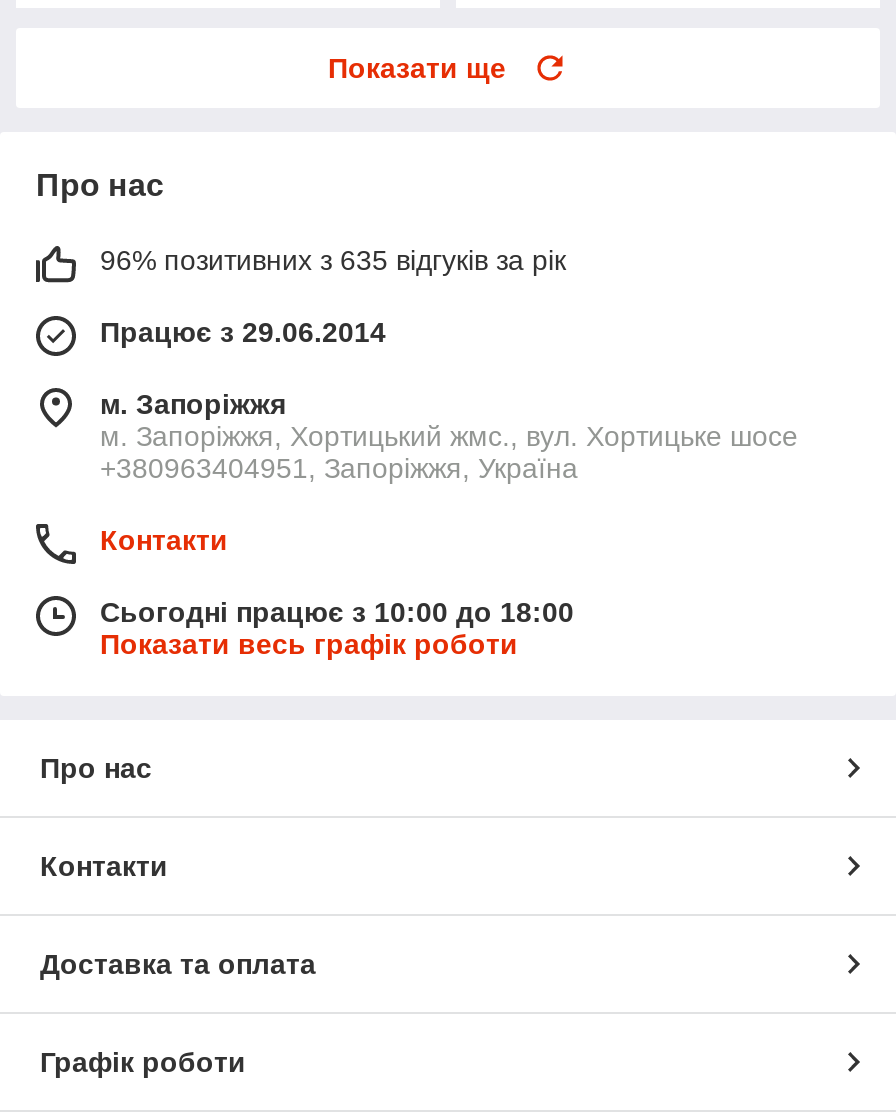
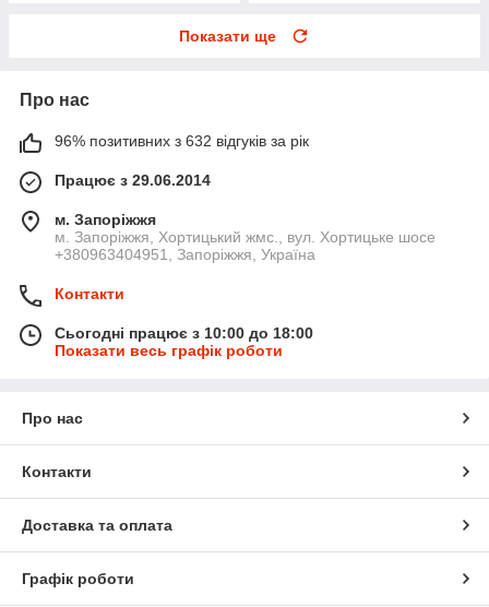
- 96% позитивних з 635 відгуків за рік
+ 96% позитивних з 632 відгуків за рік
